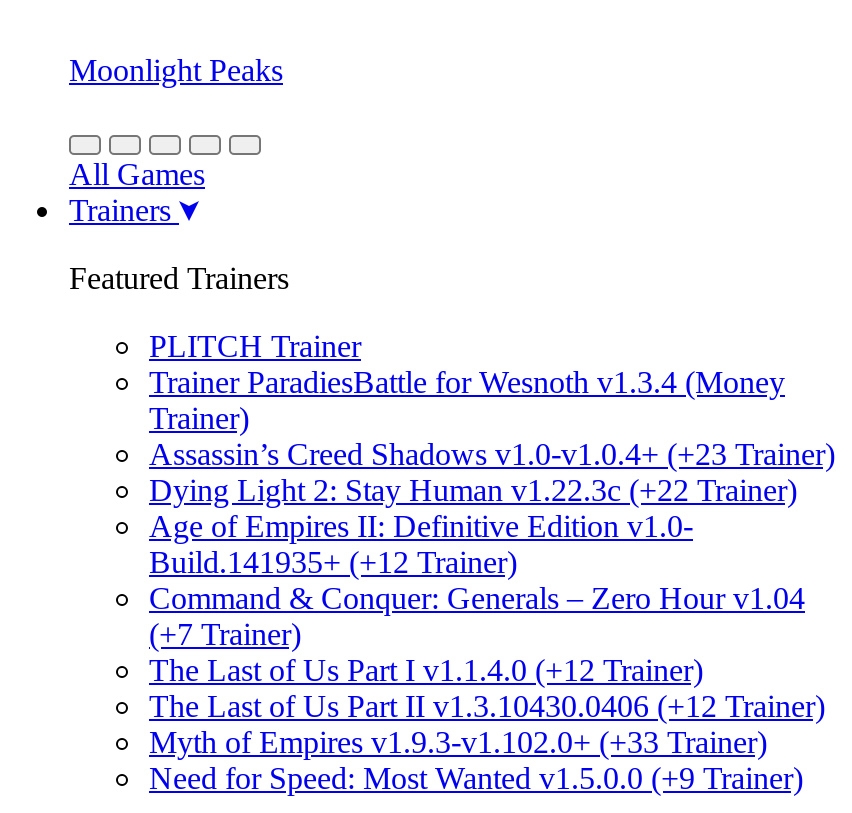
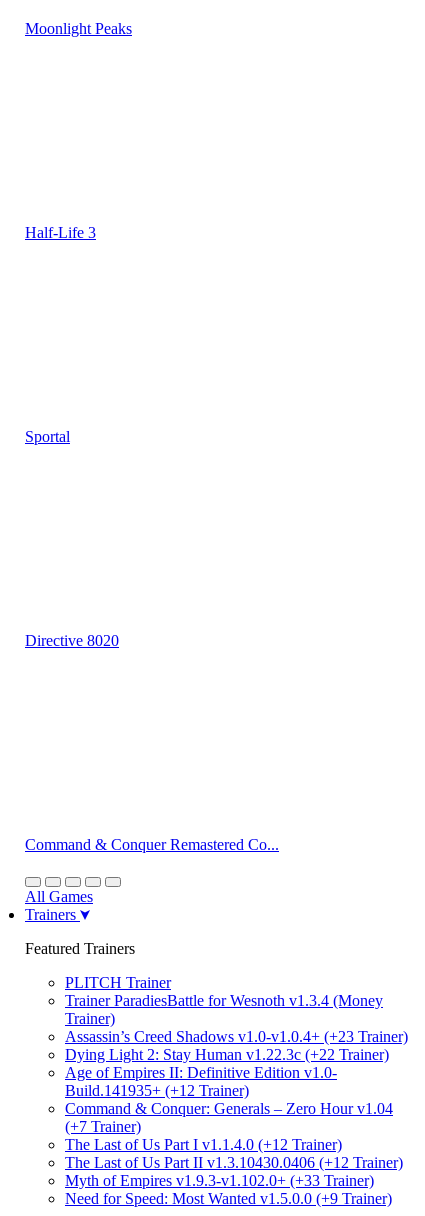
+ Half-Life 3

+ Sportal

+ Directive 8020

+ Command & Conquer Remastered Co...
